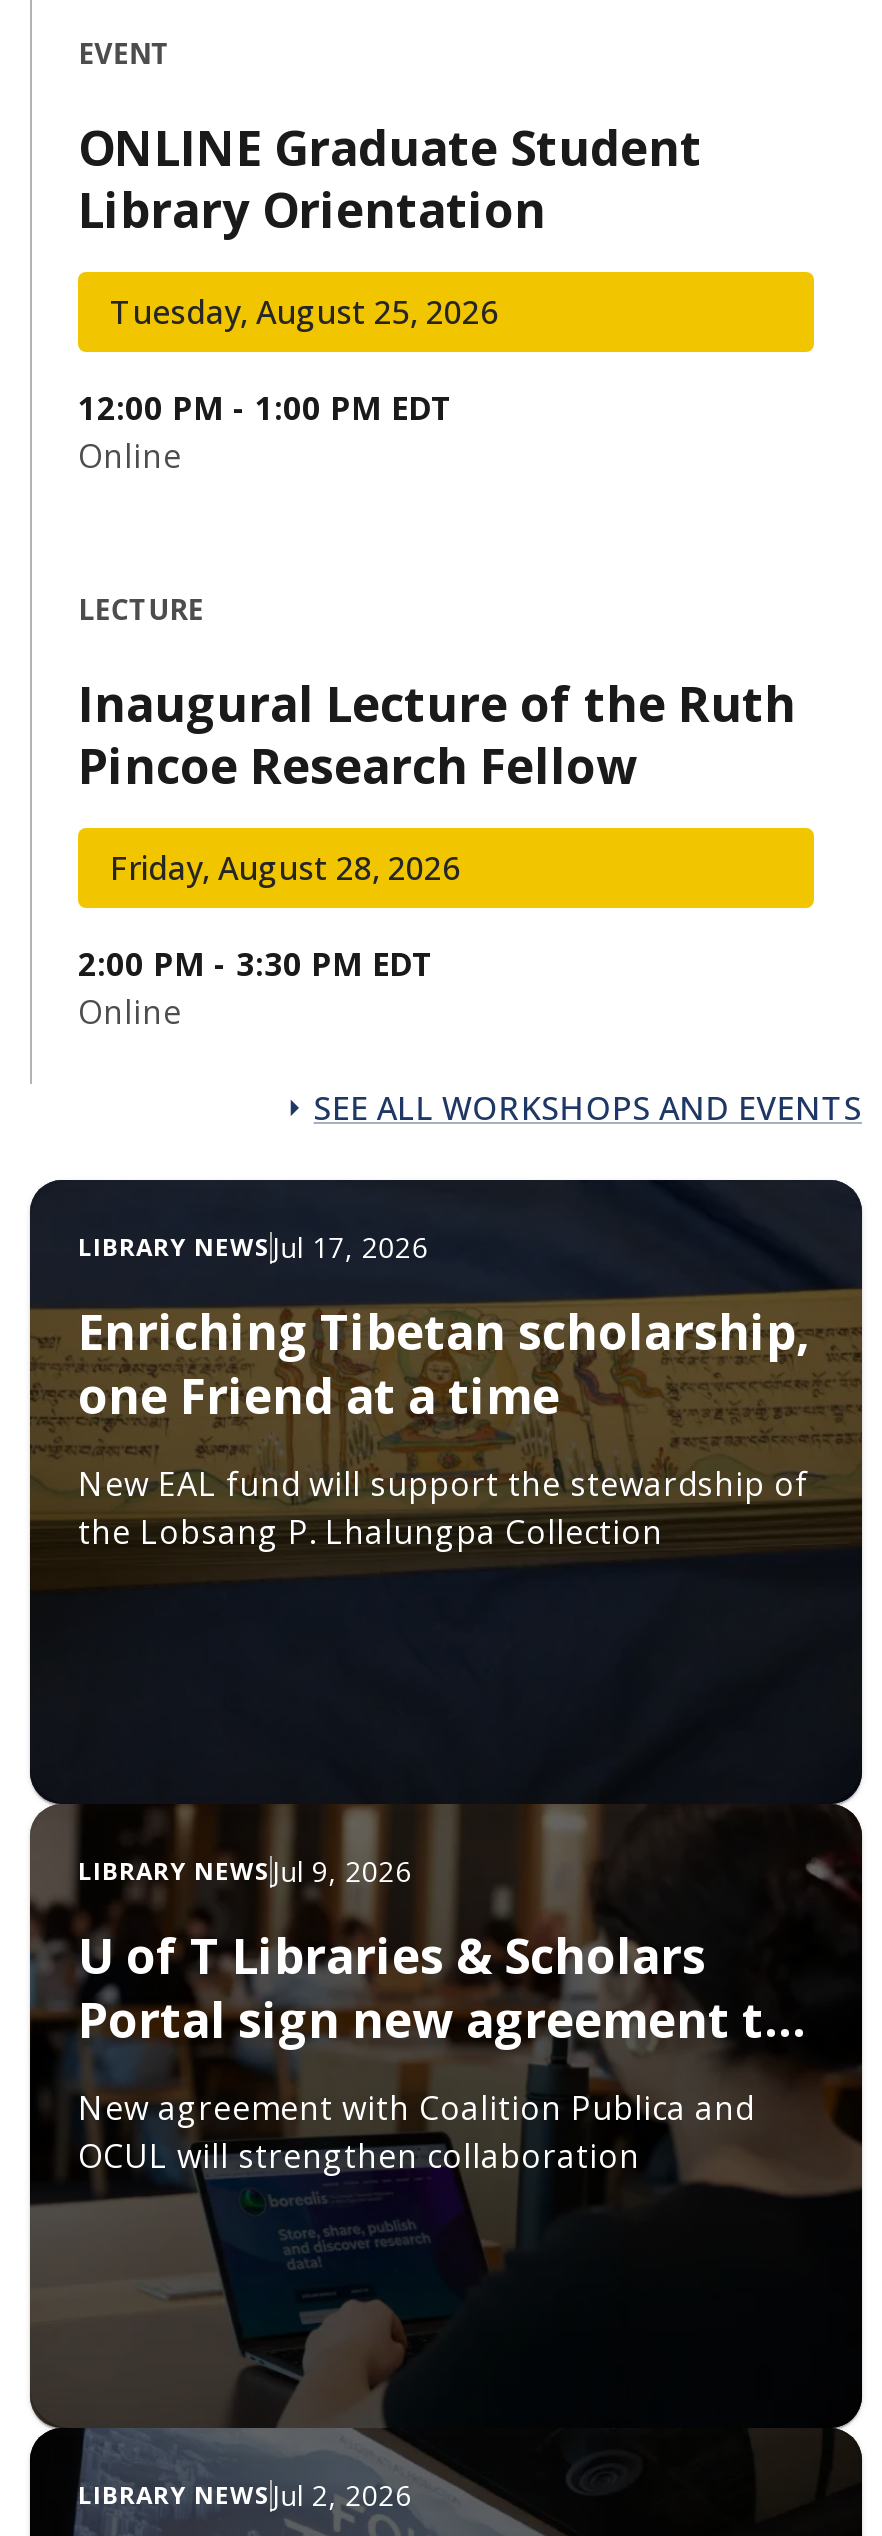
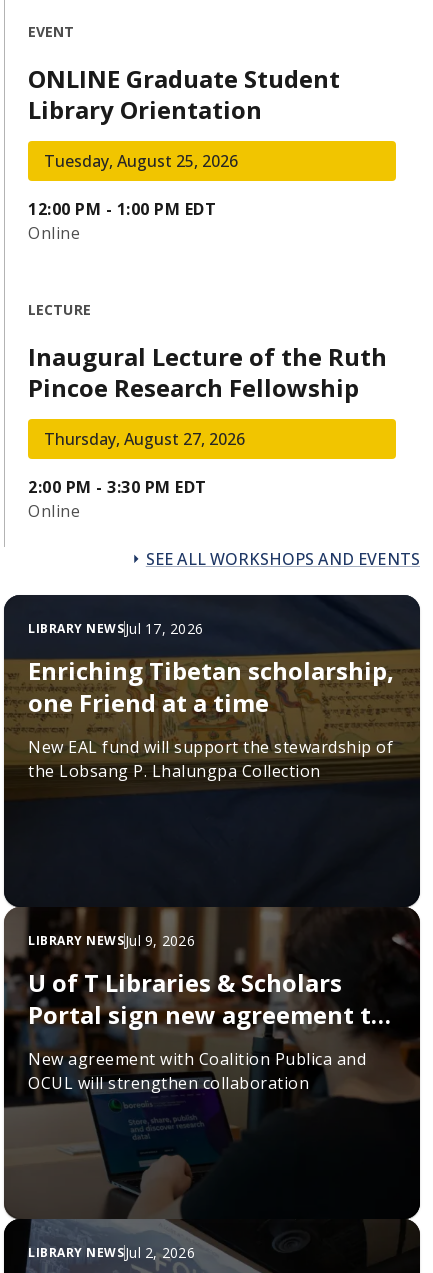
- Pincoe Research Fellow
+ Pincoe Research Fellowship

- Friday, August 28, 2026
+ Thursday, August 27, 2026
